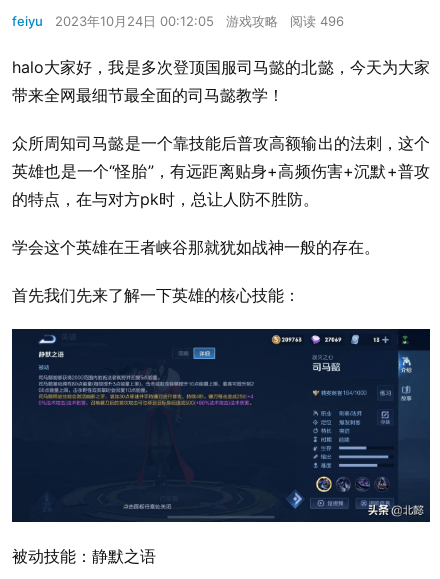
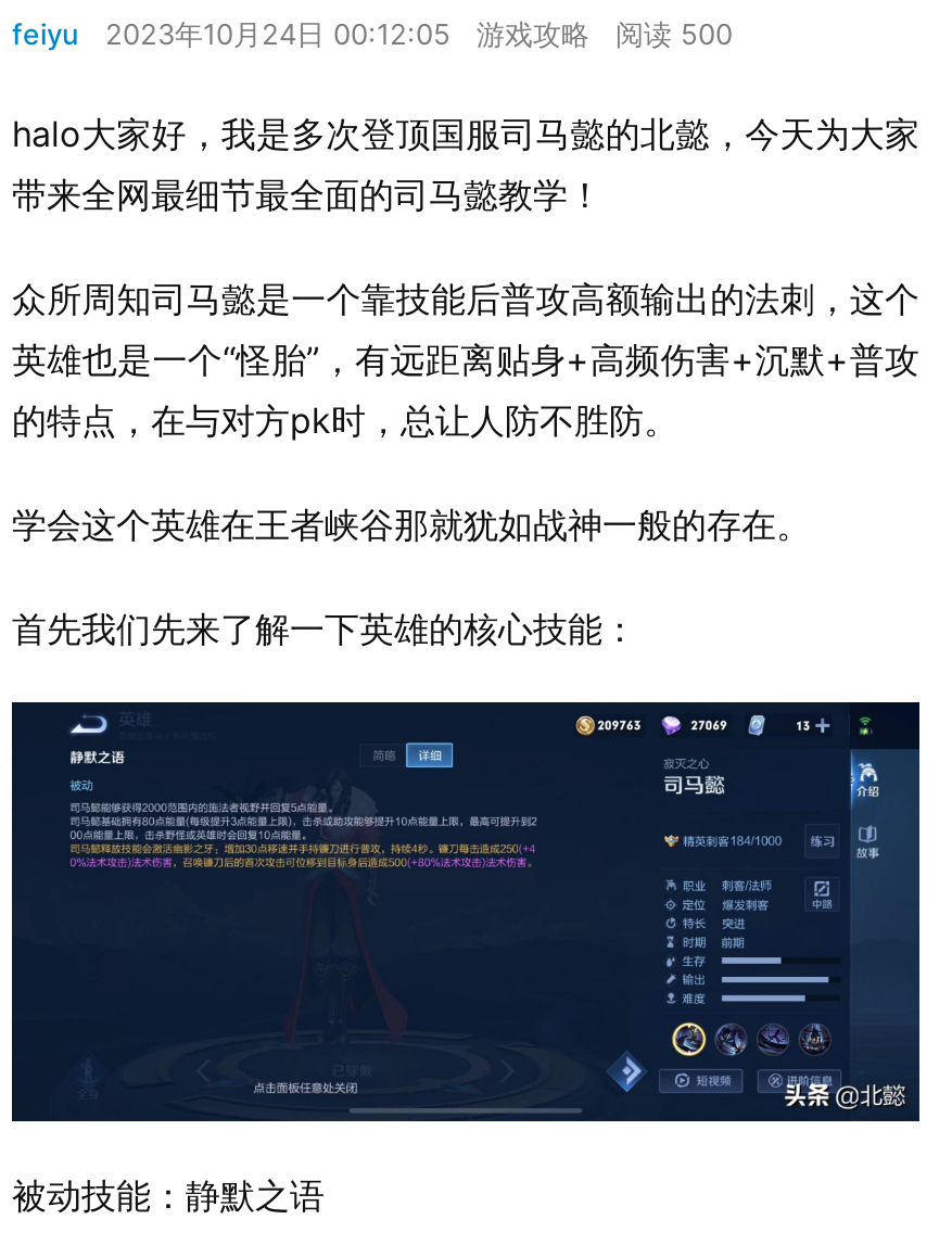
- feiyu 2023年10月24日 00:12:05 游戏攻略 阅读 496
+ feiyu 2023年10月24日 00:12:05 游戏攻略 阅读 500
